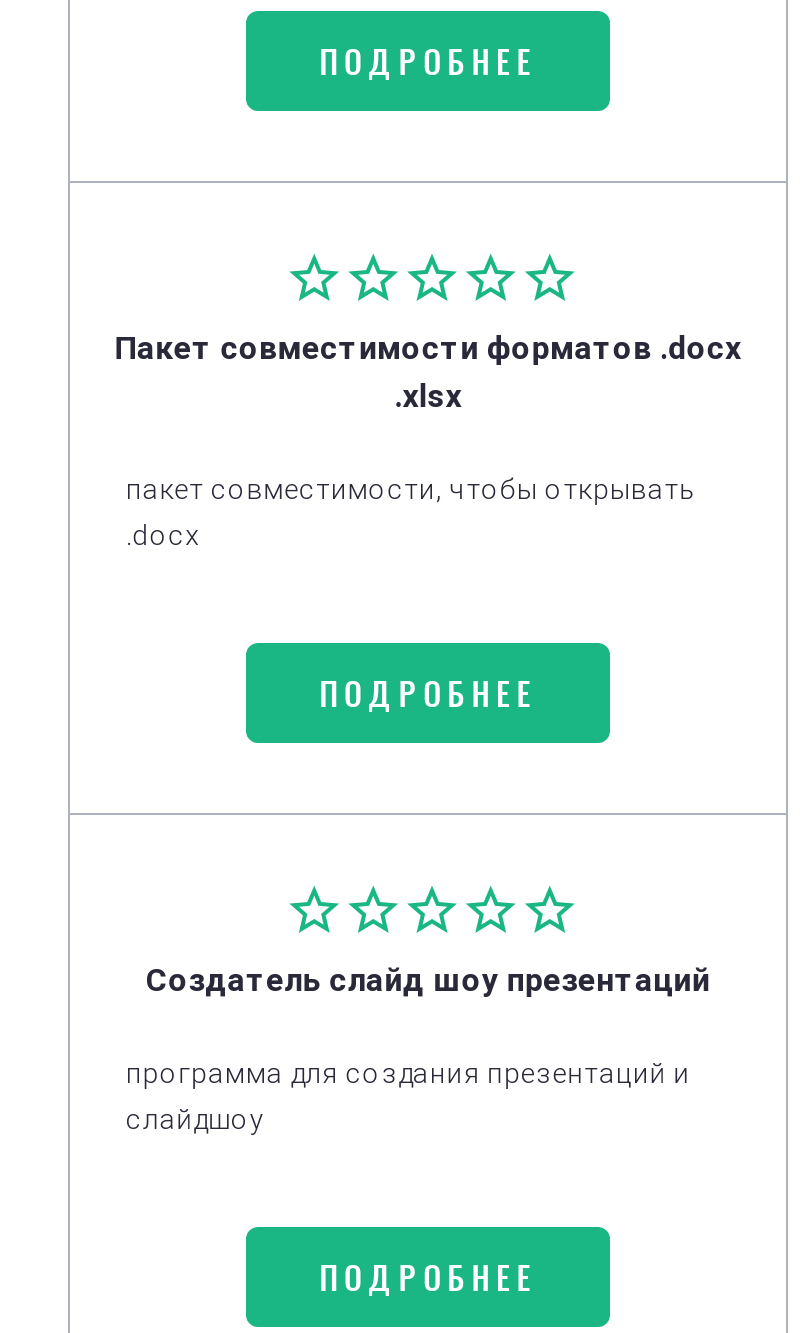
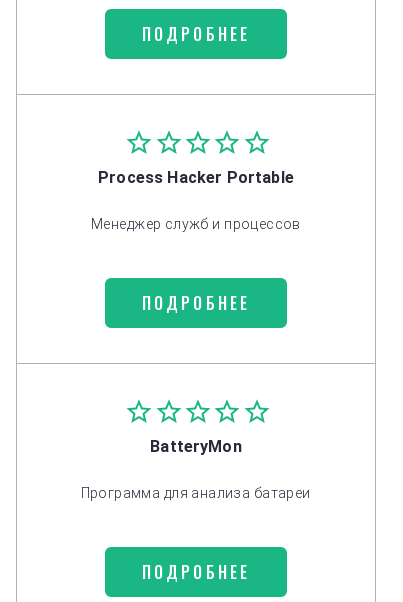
- Пакет совместимости форматов .docx
- .xlsx
+ Process Hacker Portable

- пакет совместимости, чтобы открывать
- .docx
+ Менеджер служб и процессов

- Создатель слайд шоу презентаций
+ BatteryMon

- программа для создания презентаций и
- слайдшоу
+ Программа для анализа батареи
